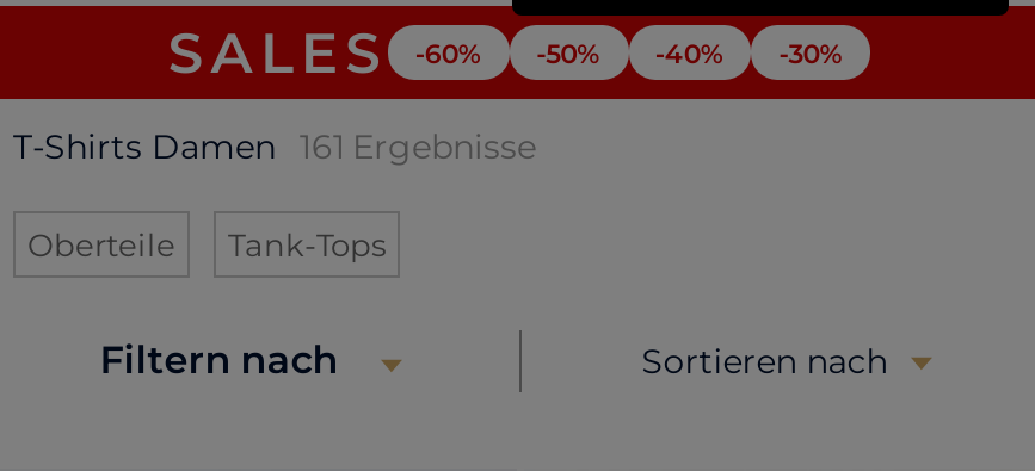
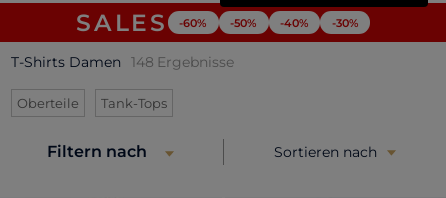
- T-Shirts Damen 161 Ergebnisse
+ T-Shirts Damen 148 Ergebnisse
